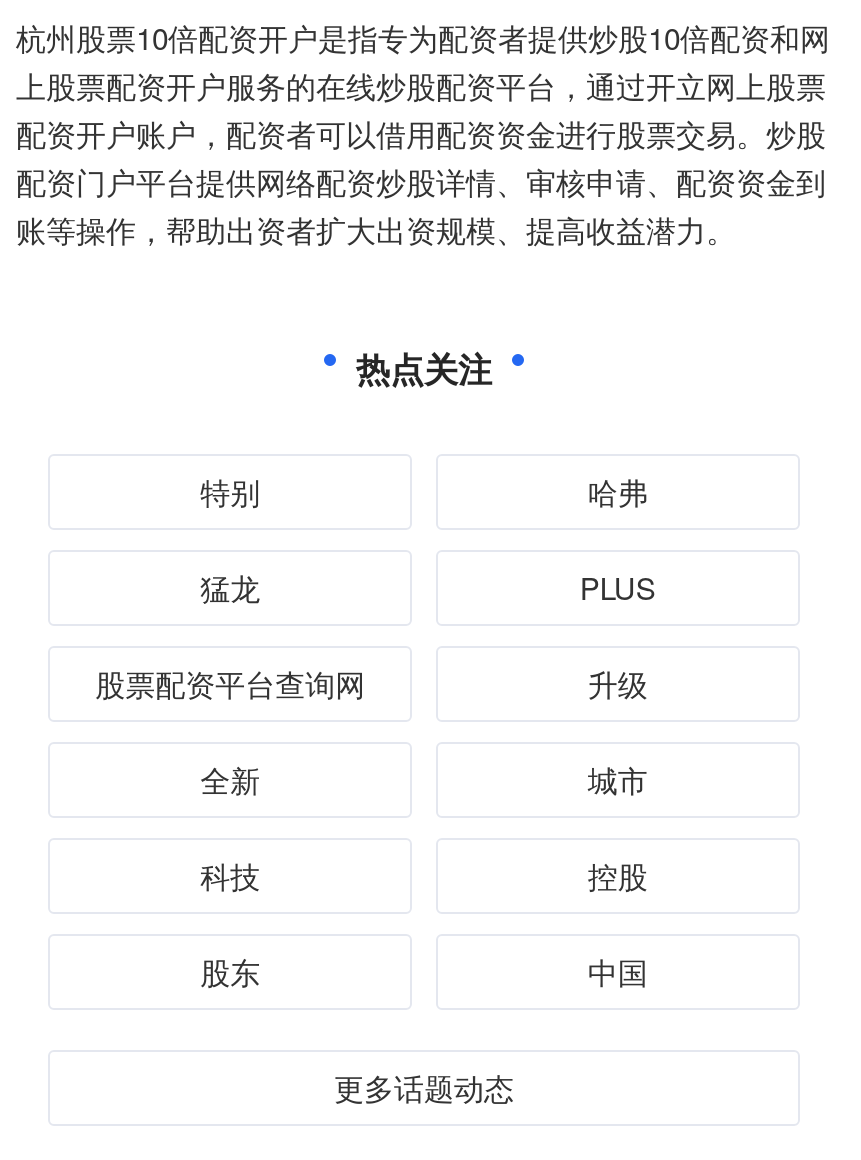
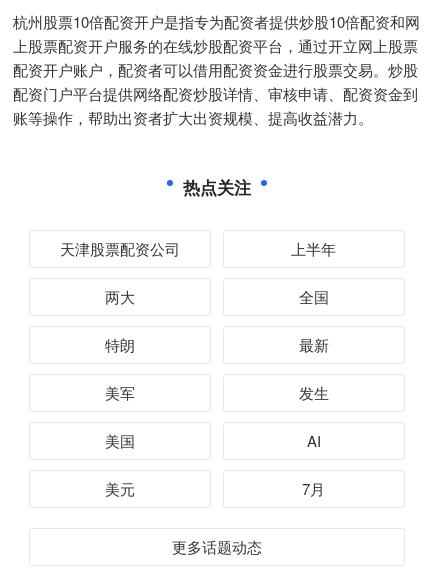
- 特别
- 哈弗
+ 天津股票配资公司
+ 上半年

- 猛龙
- PLUS
+ 两大
+ 全国

- 股票配资平台查询网
- 升级
+ 特朗
+ 最新

- 全新
- 城市
+ 美军
+ 发生

- 科技
- 控股
+ 美国
+ AI

- 股东
- 中国
+ 美元
+ 7月
